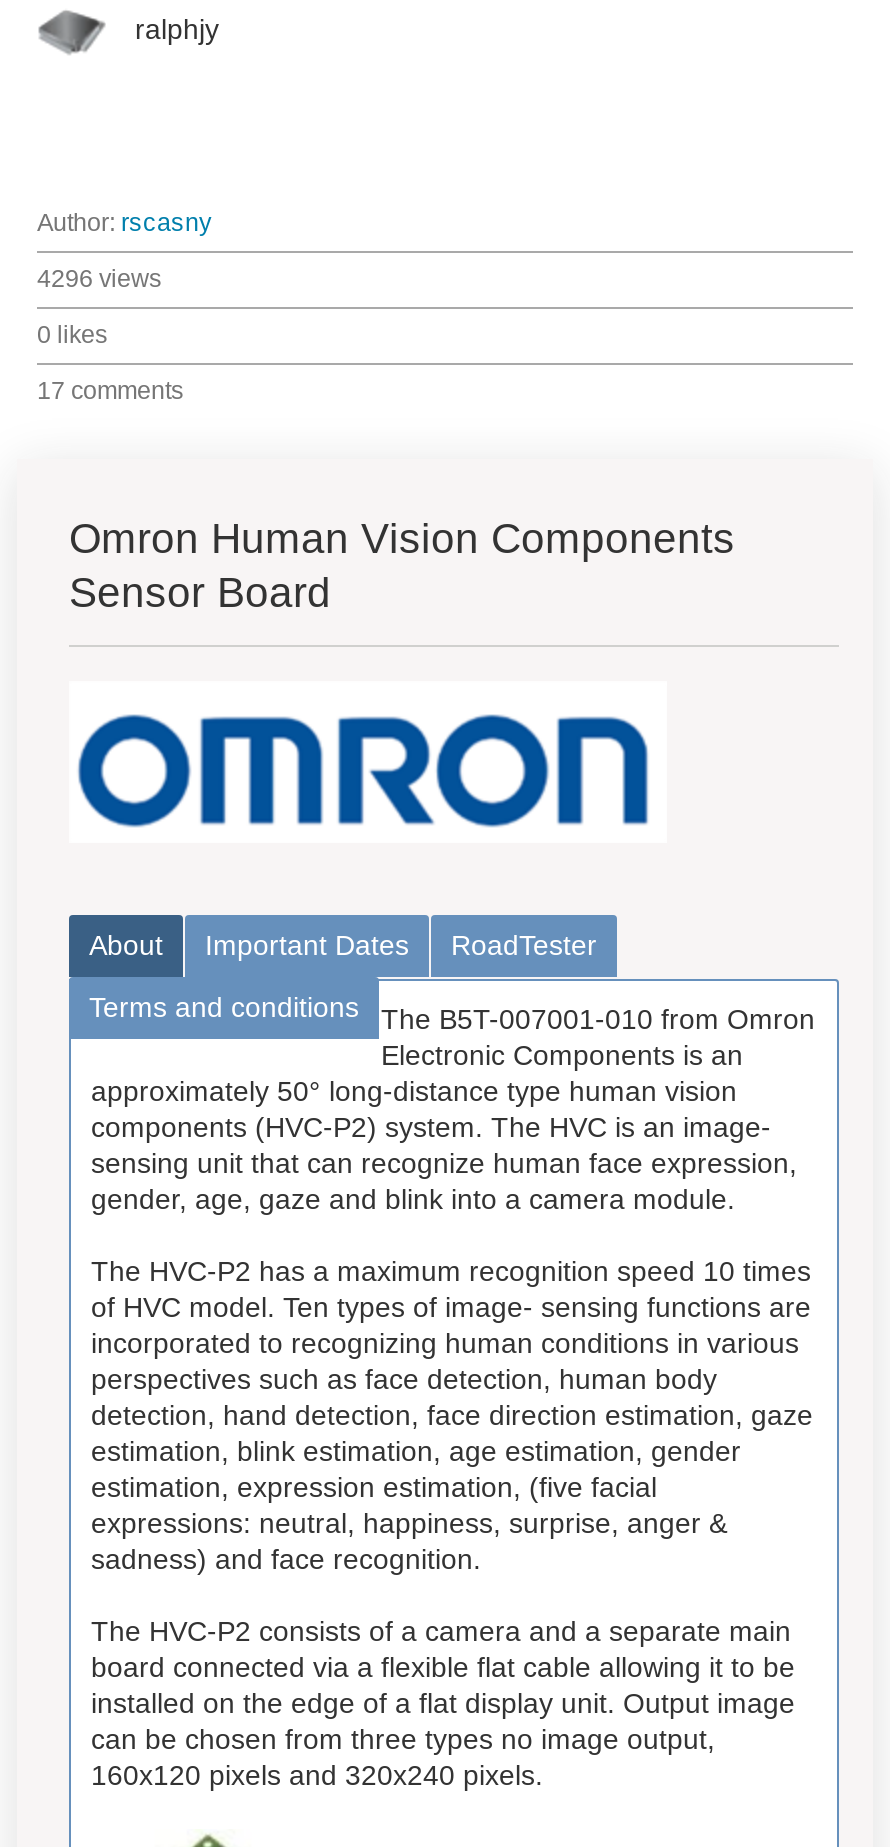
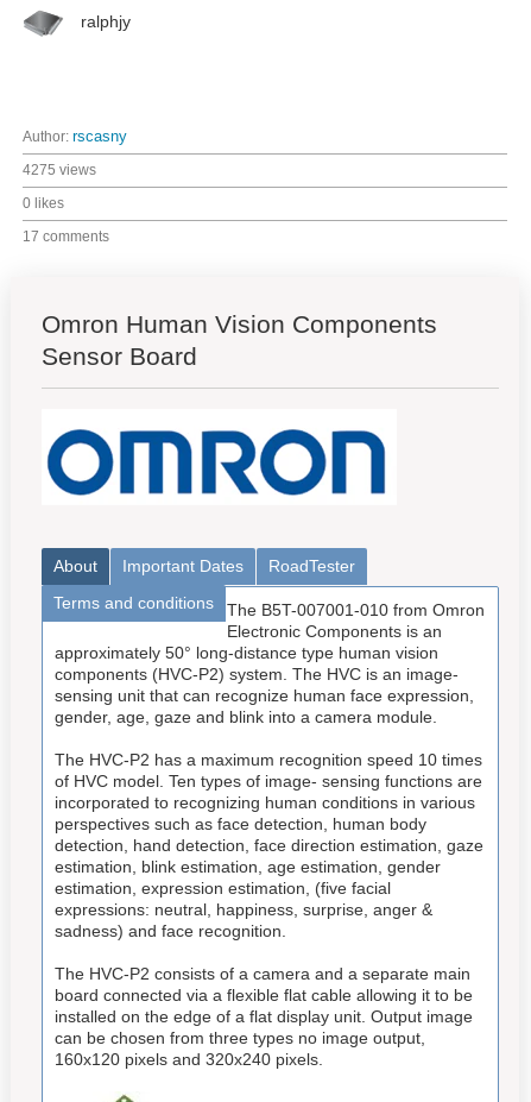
- 4296 views
+ 4275 views
